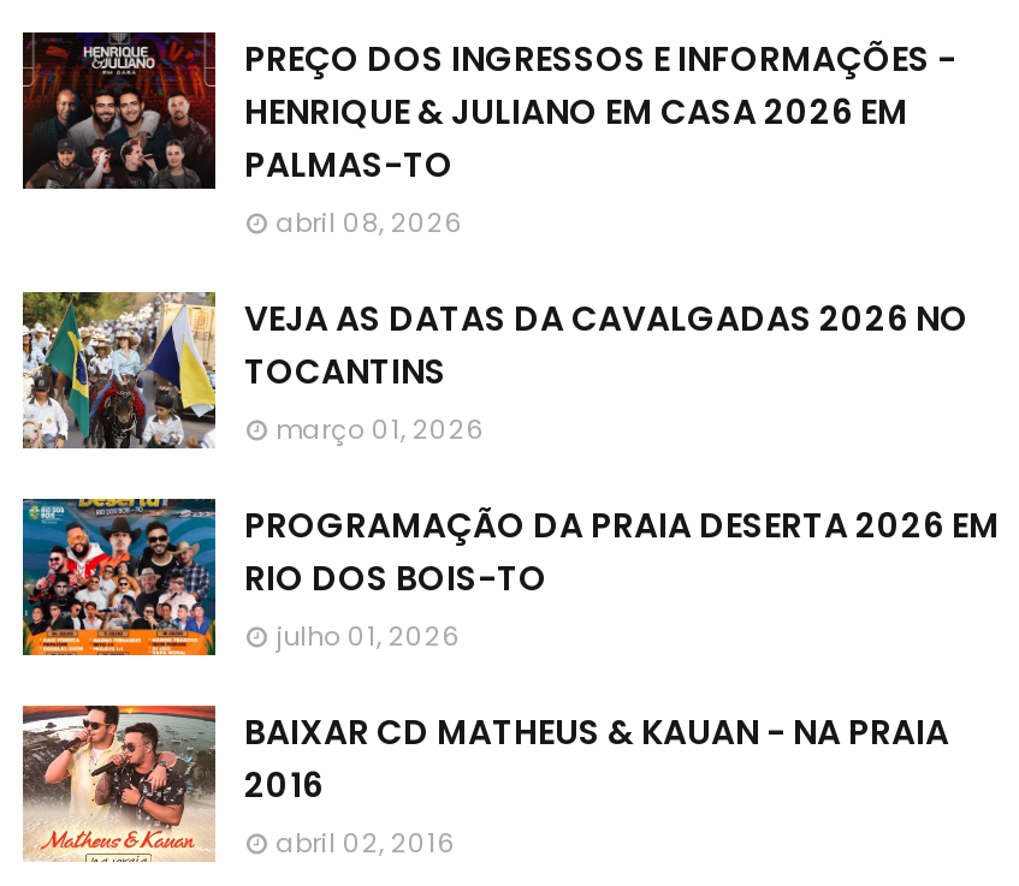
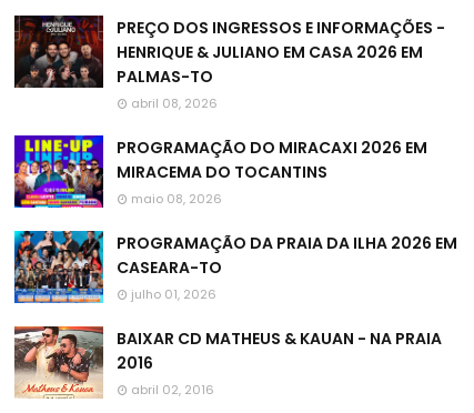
- [image]
- VEJA AS DATAS DA CAVALGADAS 2026 NO
- TOCANTINS
- março 01, 2026
+ [image]
+ PROGRAMAÇÃO DO MIRACAXI 2026 EM
+ MIRACEMA DO TOCANTINS
+ maio 08, 2026

- [image]
- PROGRAMAÇÃO DA PRAIA DESERTA 2026 EM
- RIO DOS BOIS-TO
+ [image]
+ PROGRAMAÇÃO DA PRAIA DA ILHA 2026 EM
+ CASEARA-TO
